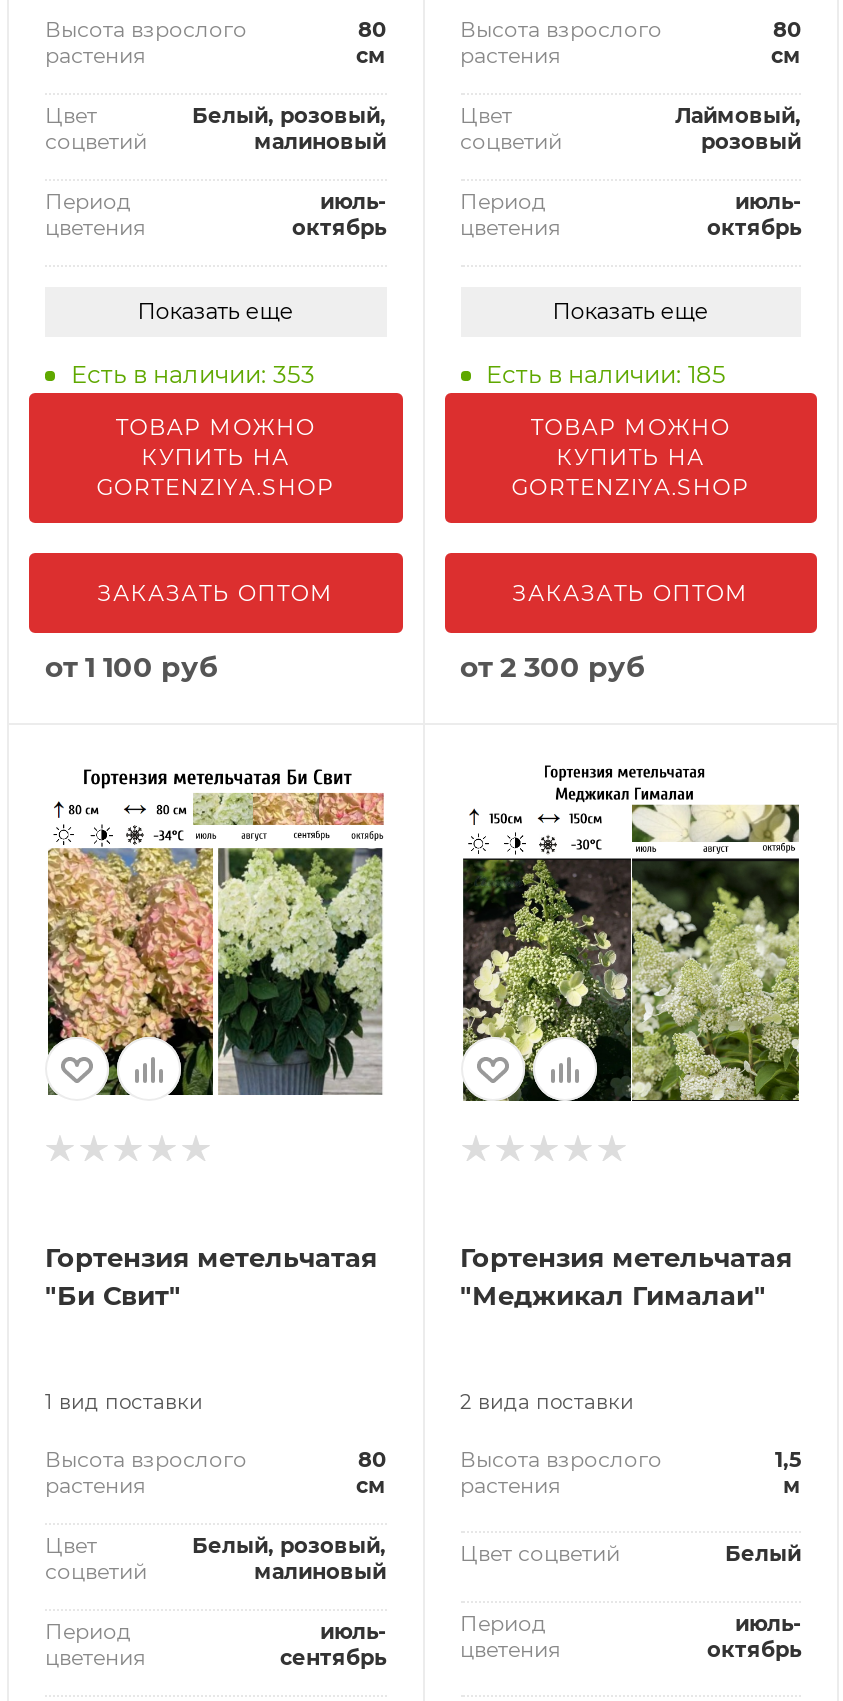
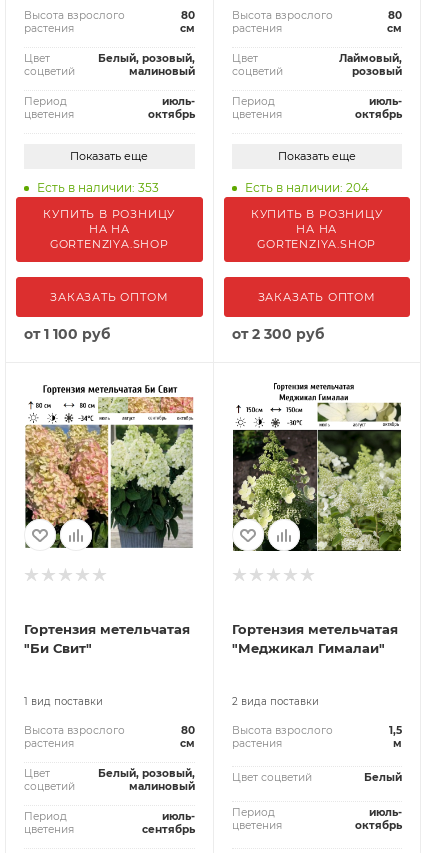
- Есть в наличии: 185
+ Есть в наличии: 204

- ТОВАР МОЖНО
- КУПИТЬ НА
+ КУПИТЬ В РОЗНИЦУ
+ НА НА

- ТОВАР МОЖНО
- КУПИТЬ НА
+ КУПИТЬ В РОЗНИЦУ
+ НА НА
